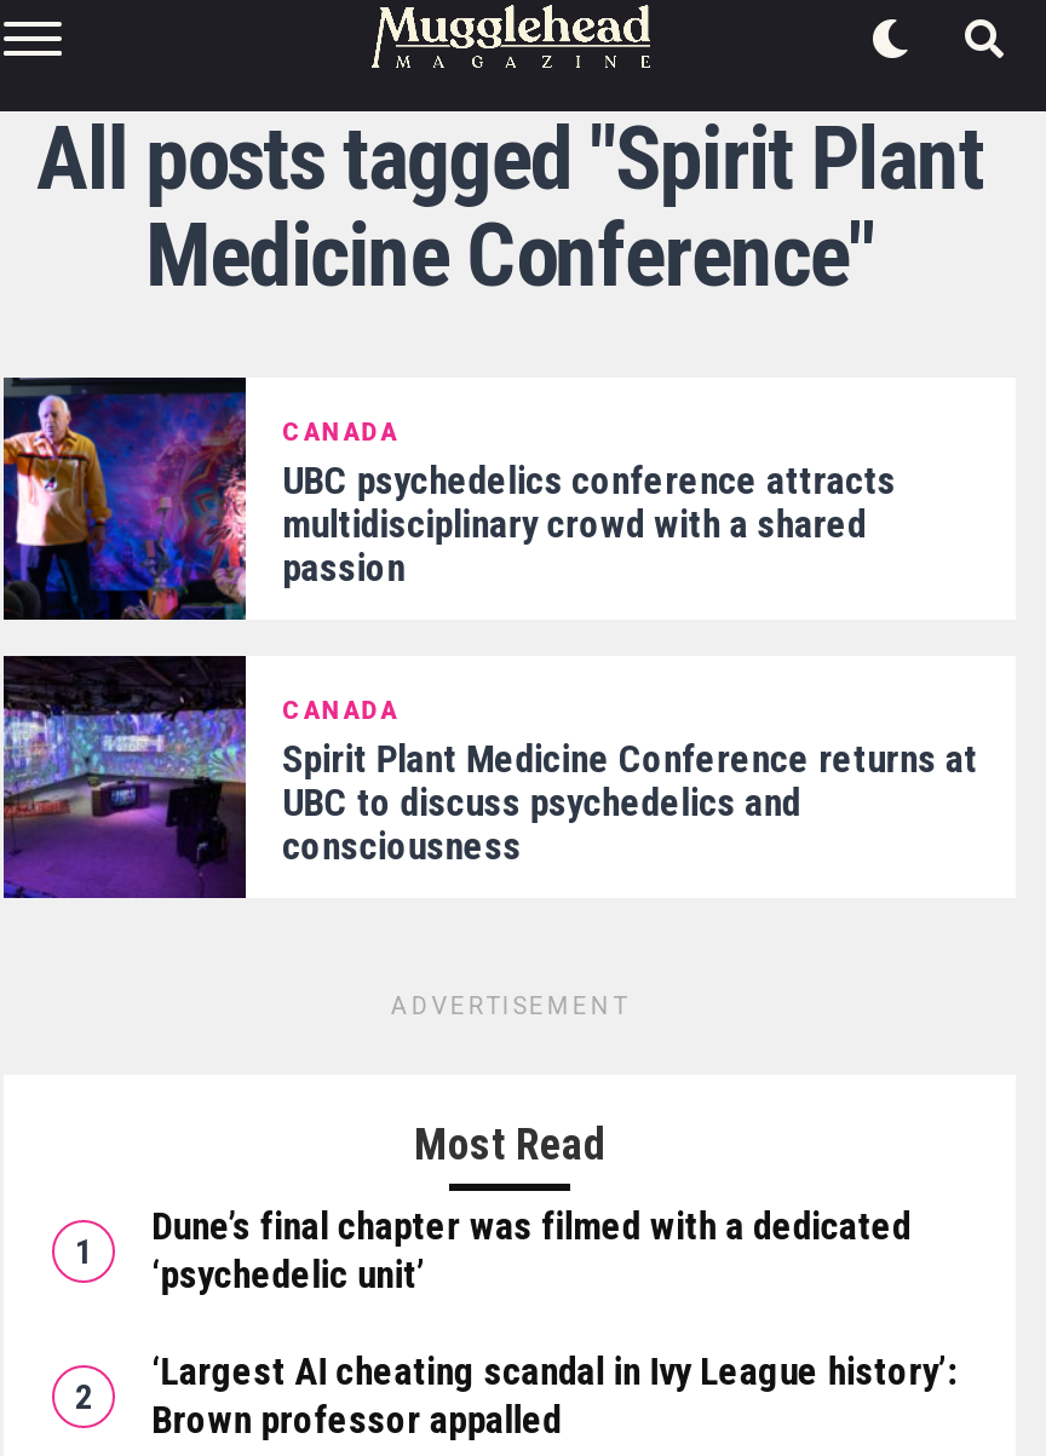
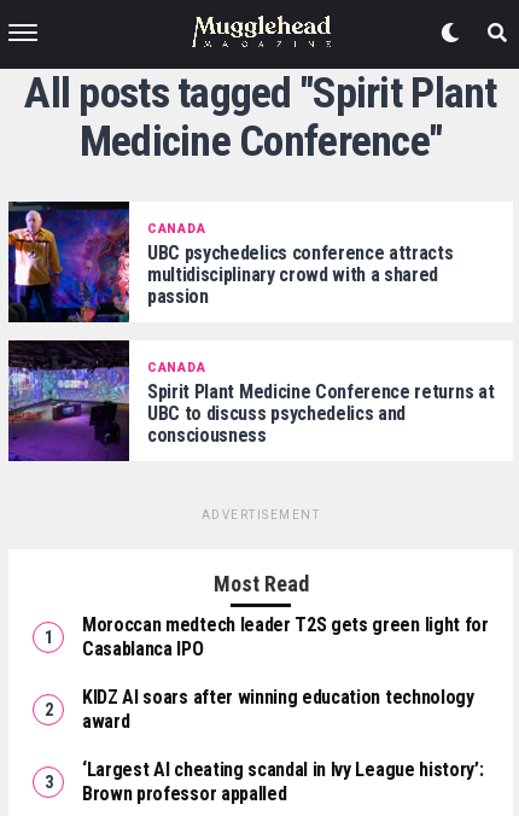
- Dune’s final chapter was filmed with a dedicated
- ‘psychedelic unit’
+ Moroccan medtech leader T2S gets green light for
+ Casablanca IPO
+ KIDZ AI soars after winning education technology
+ award
